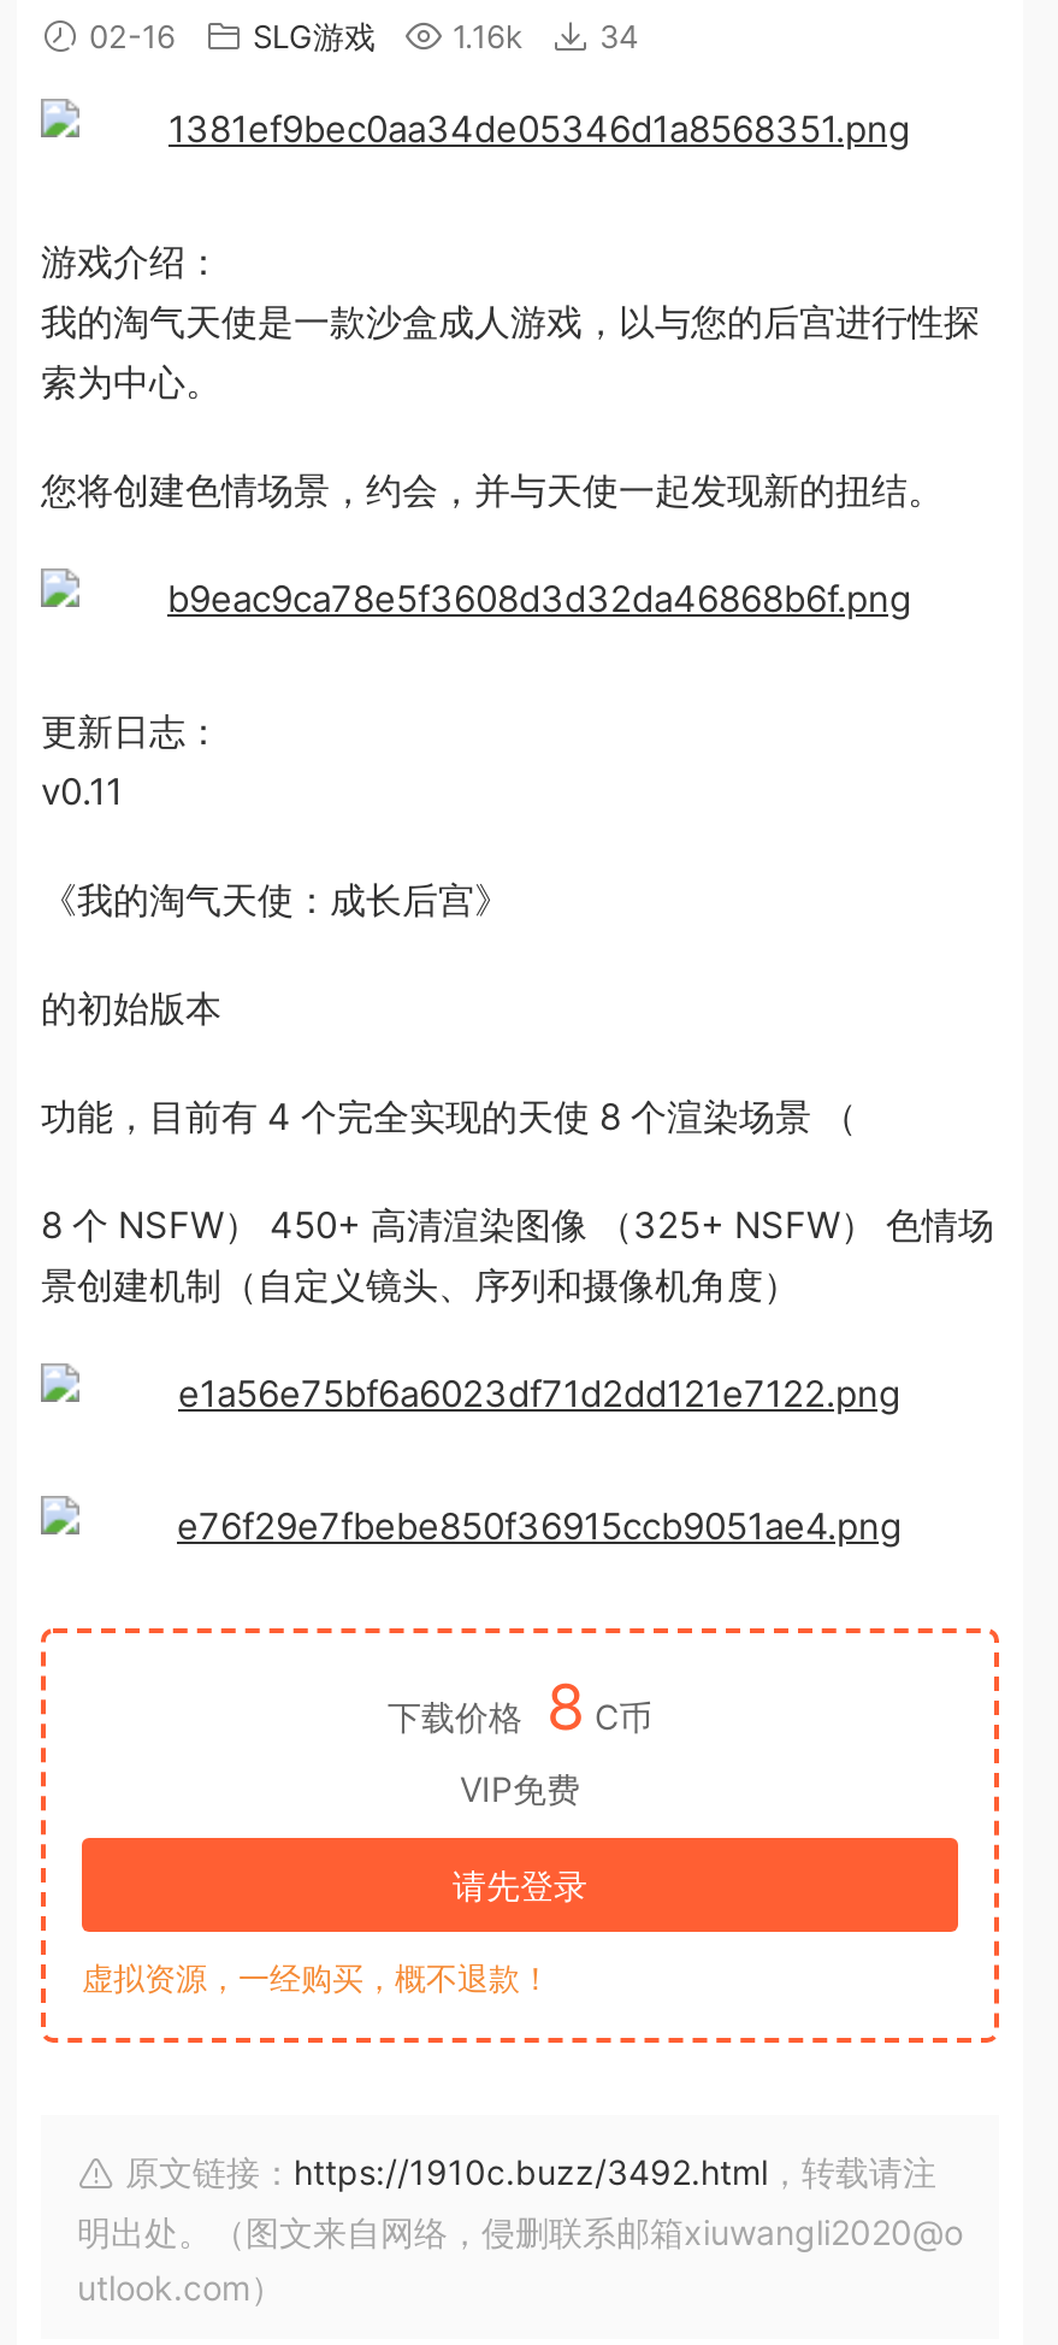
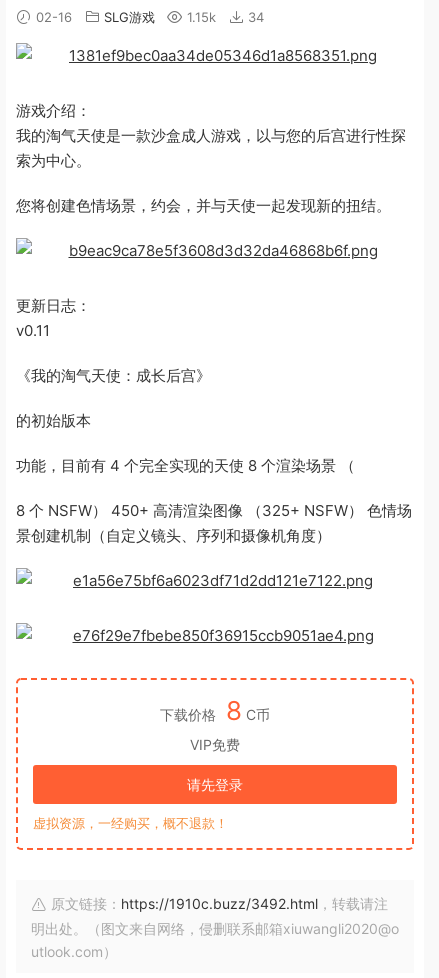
- 02-16 SLG游戏 1.16k 34
+ 02-16 SLG游戏 1.15k 34
